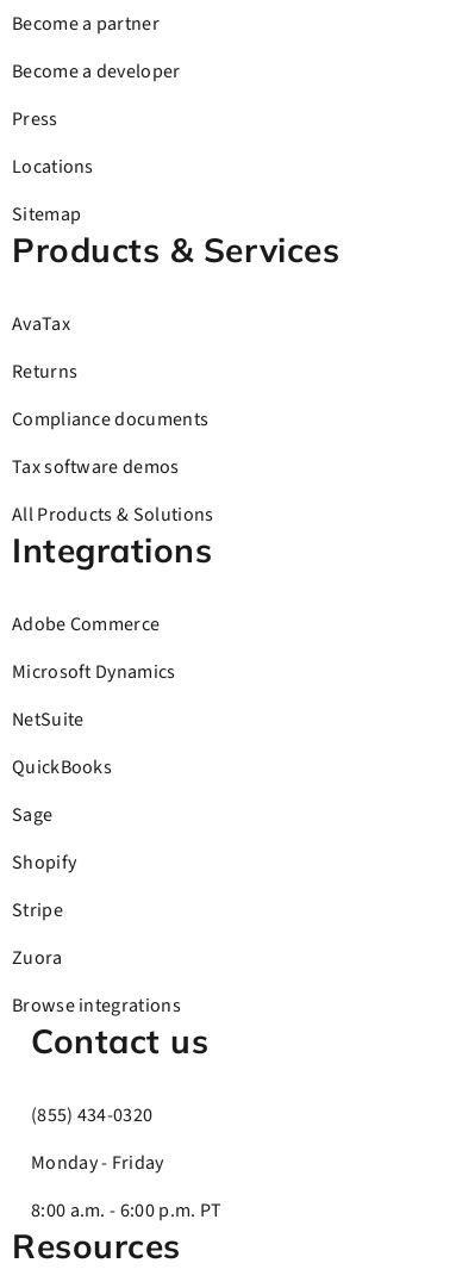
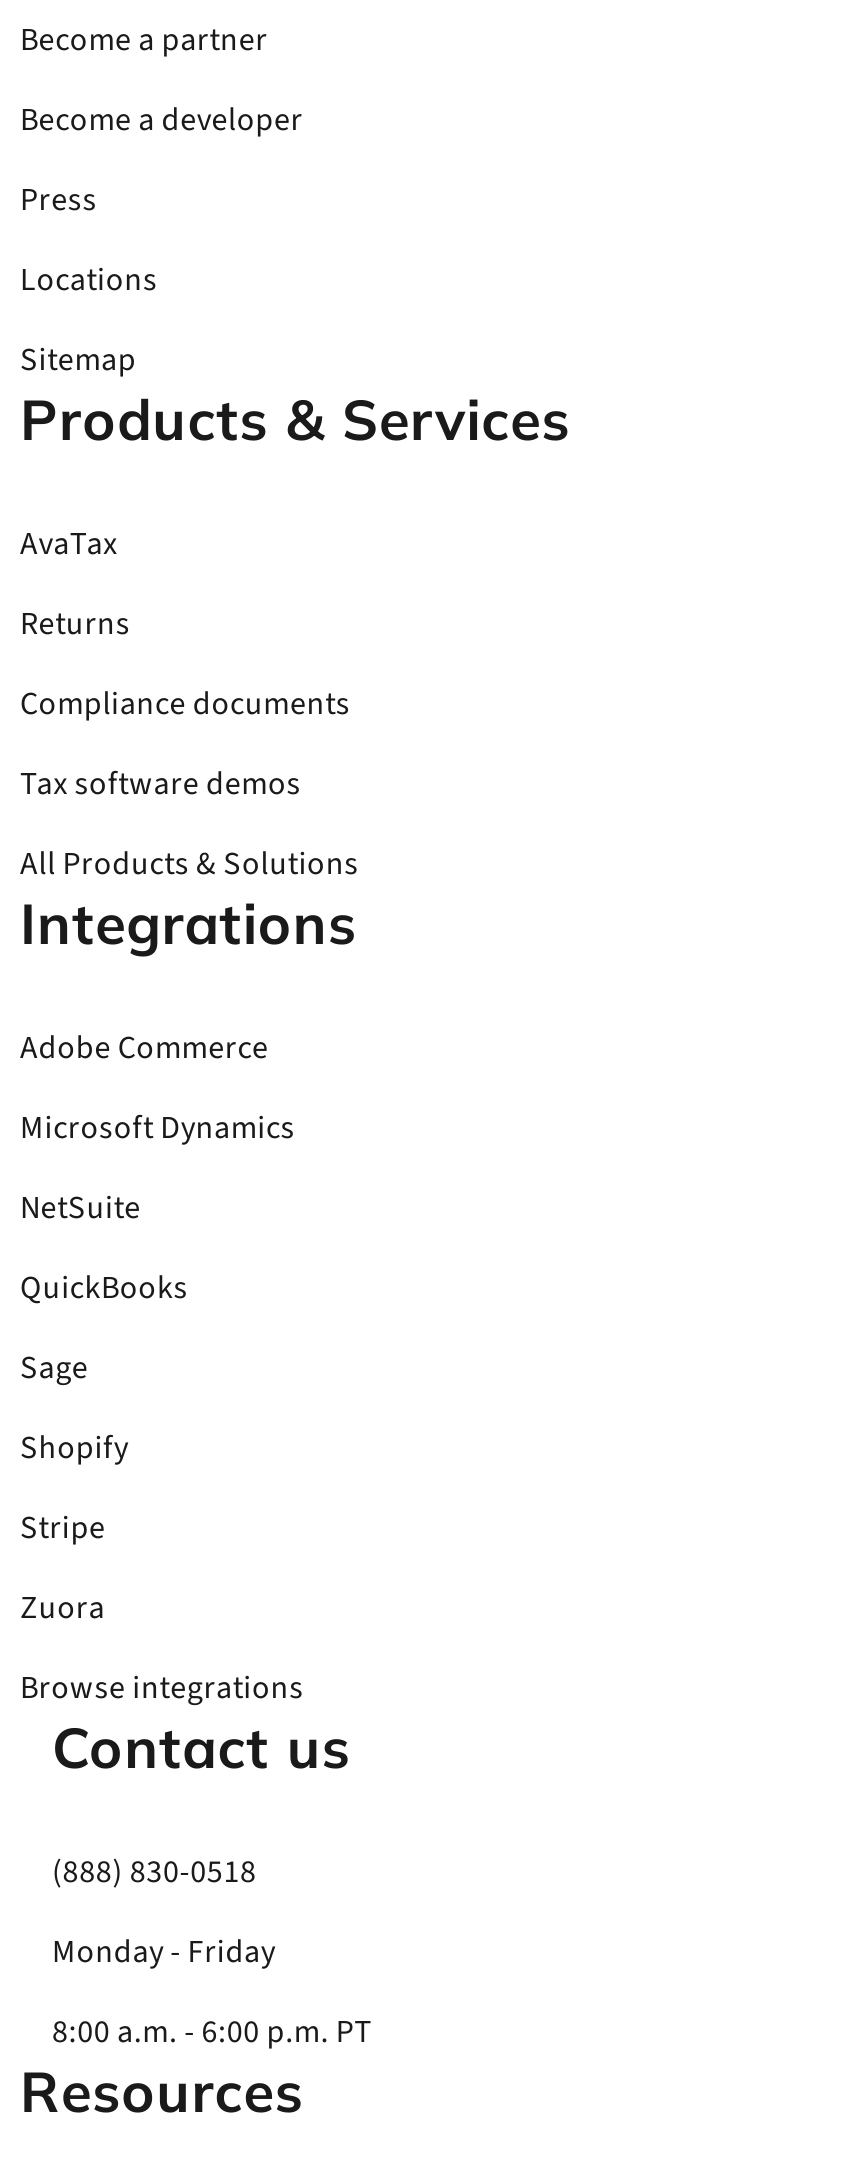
- (855) 434-0320
+ (888) 830-0518
